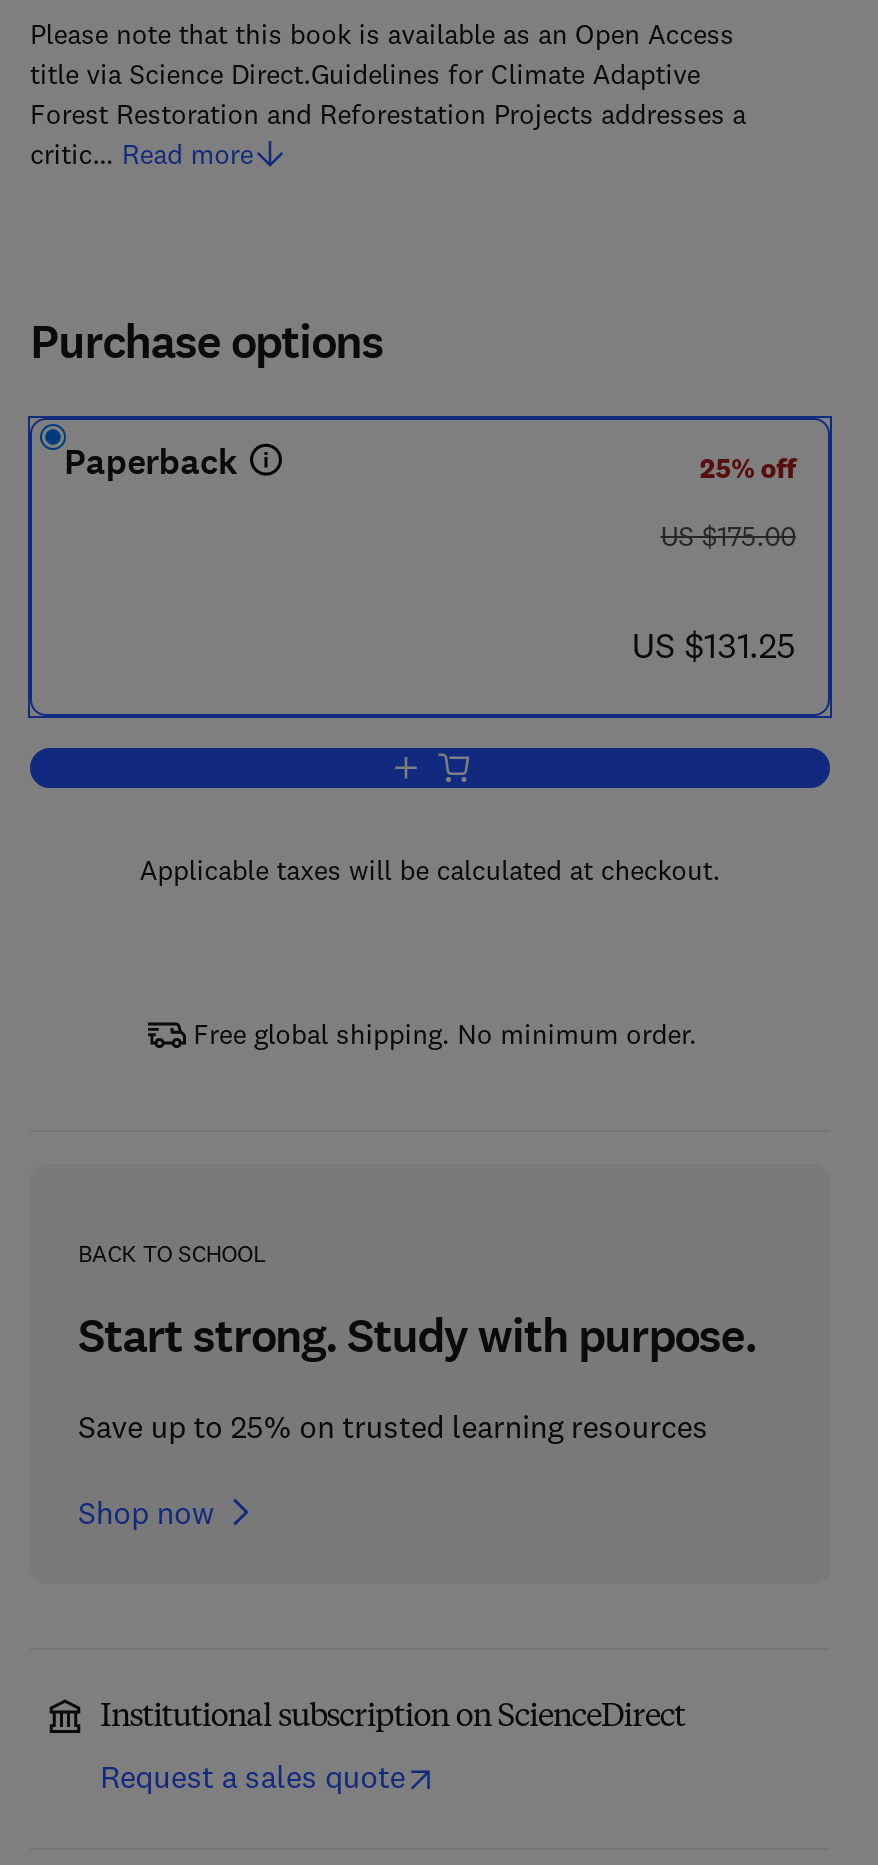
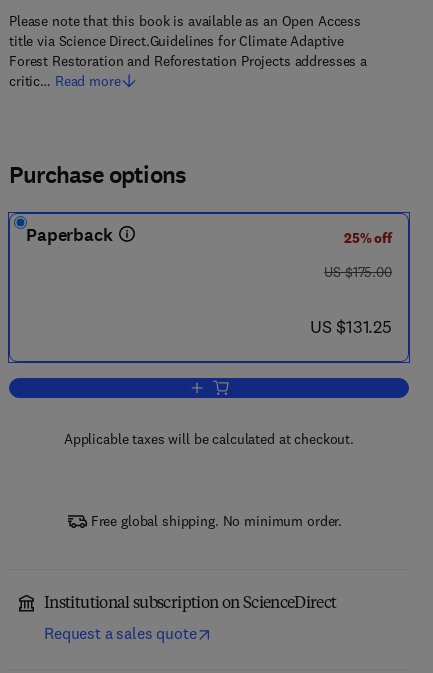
- BACK TO SCHOOL
- Start strong. Study with purpose.
- Save up to 25% on trusted learning resources
- Shop now
